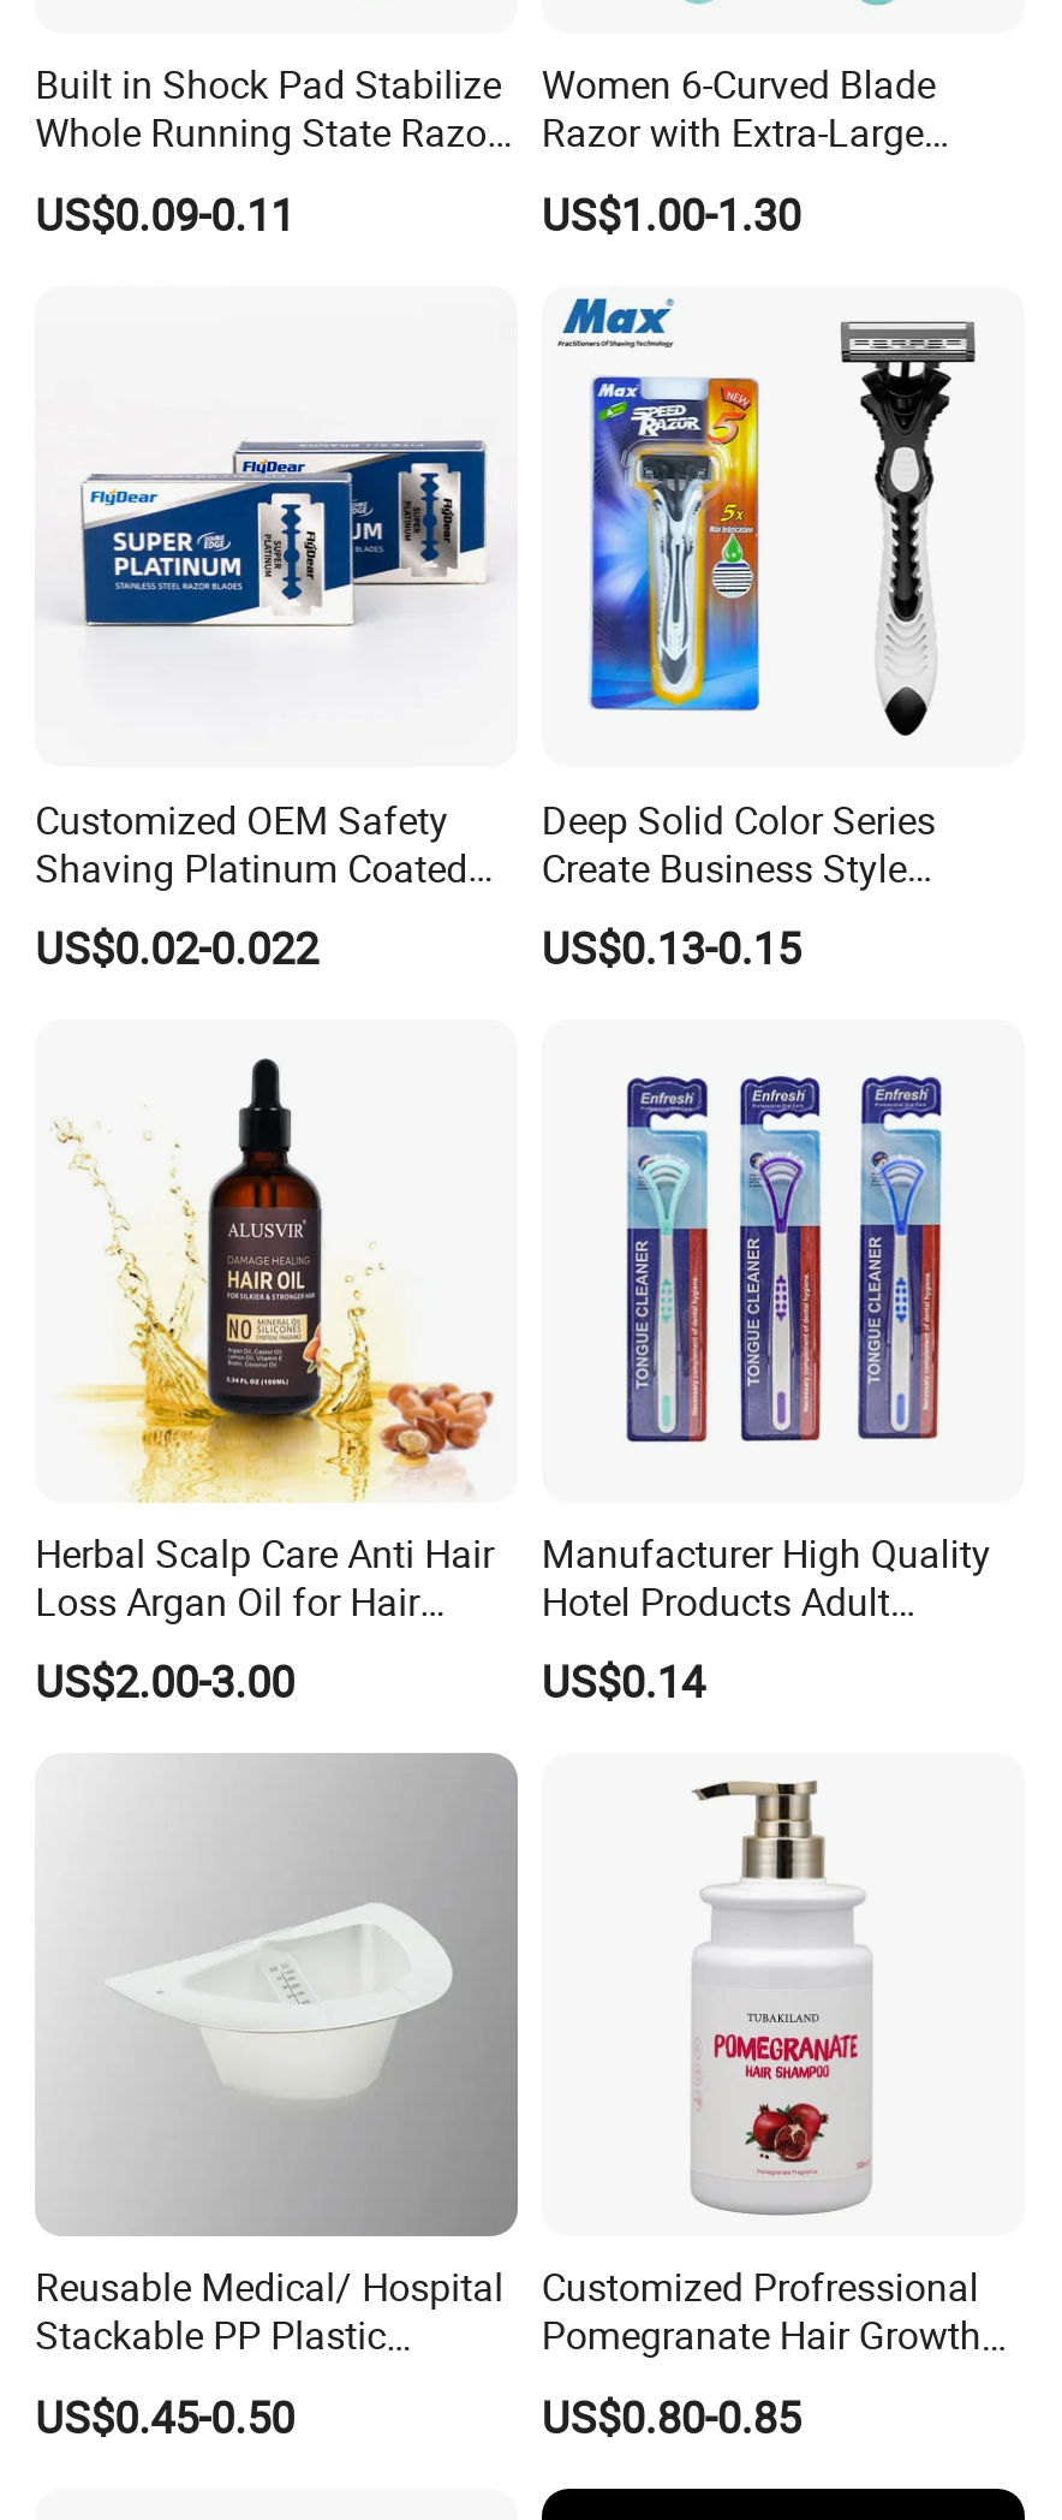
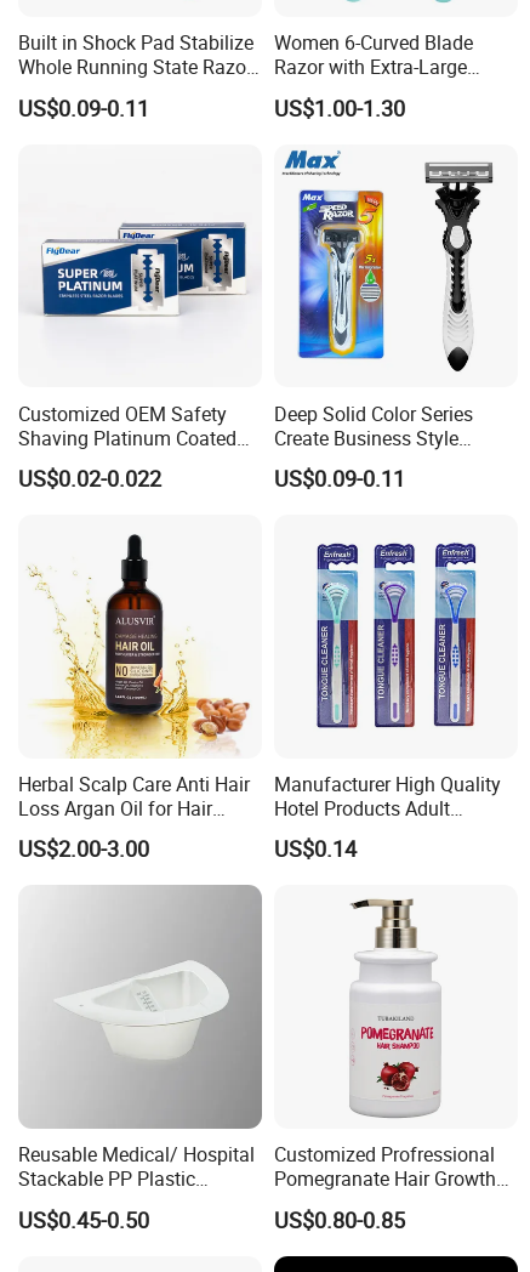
- US$0.13-0.15
+ US$0.09-0.11
